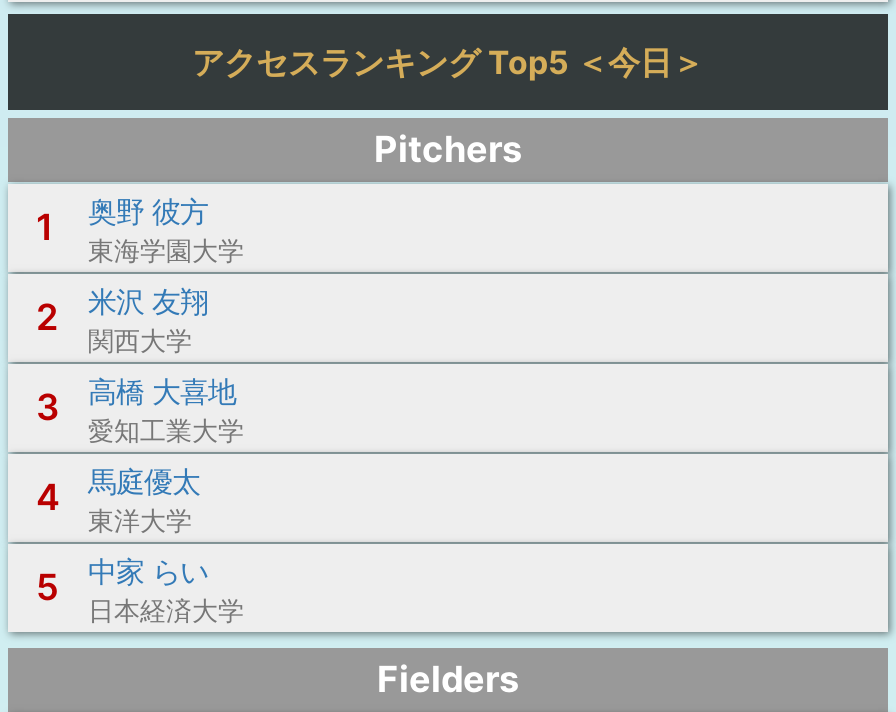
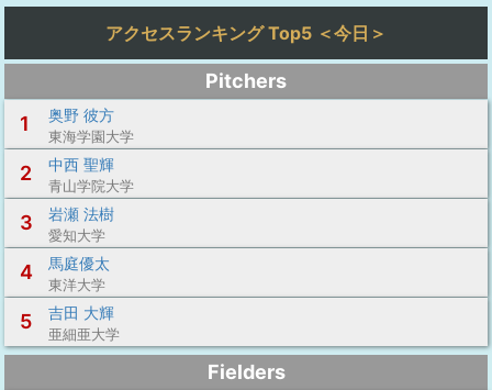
- 米沢 友翔
- 関西大学
+ 中西 聖輝
+ 青山学院大学

- 高橋 大喜地
- 愛知工業大学
+ 岩瀬 法樹
+ 愛知大学

- 中家 らい
- 日本経済大学
+ 吉田 大輝
+ 亜細亜大学
